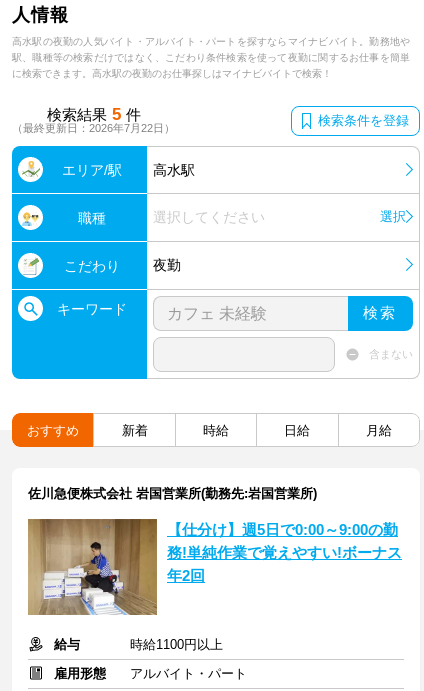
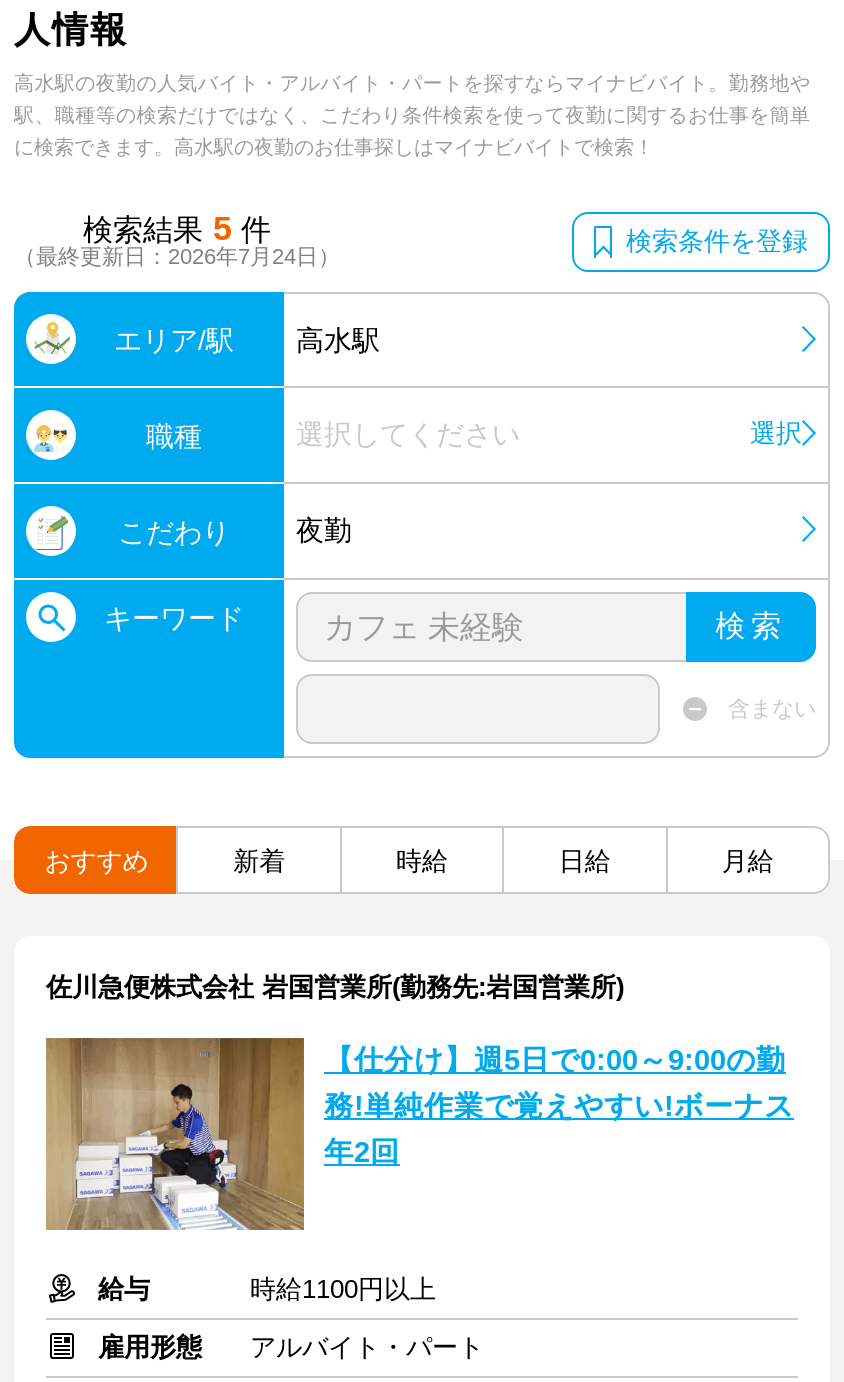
- （最終更新日：2026年7月22日）
+ （最終更新日：2026年7月24日）
